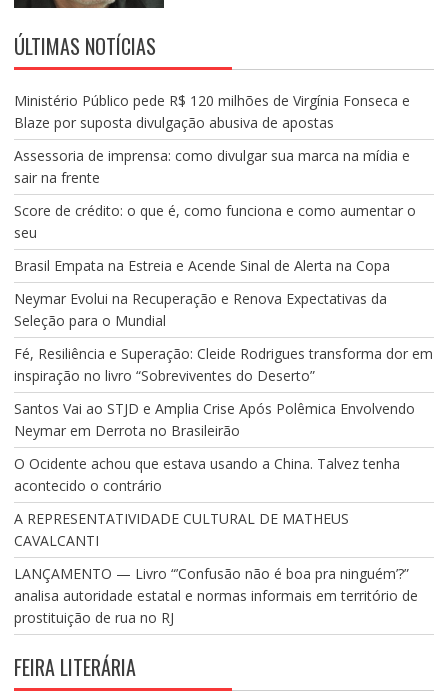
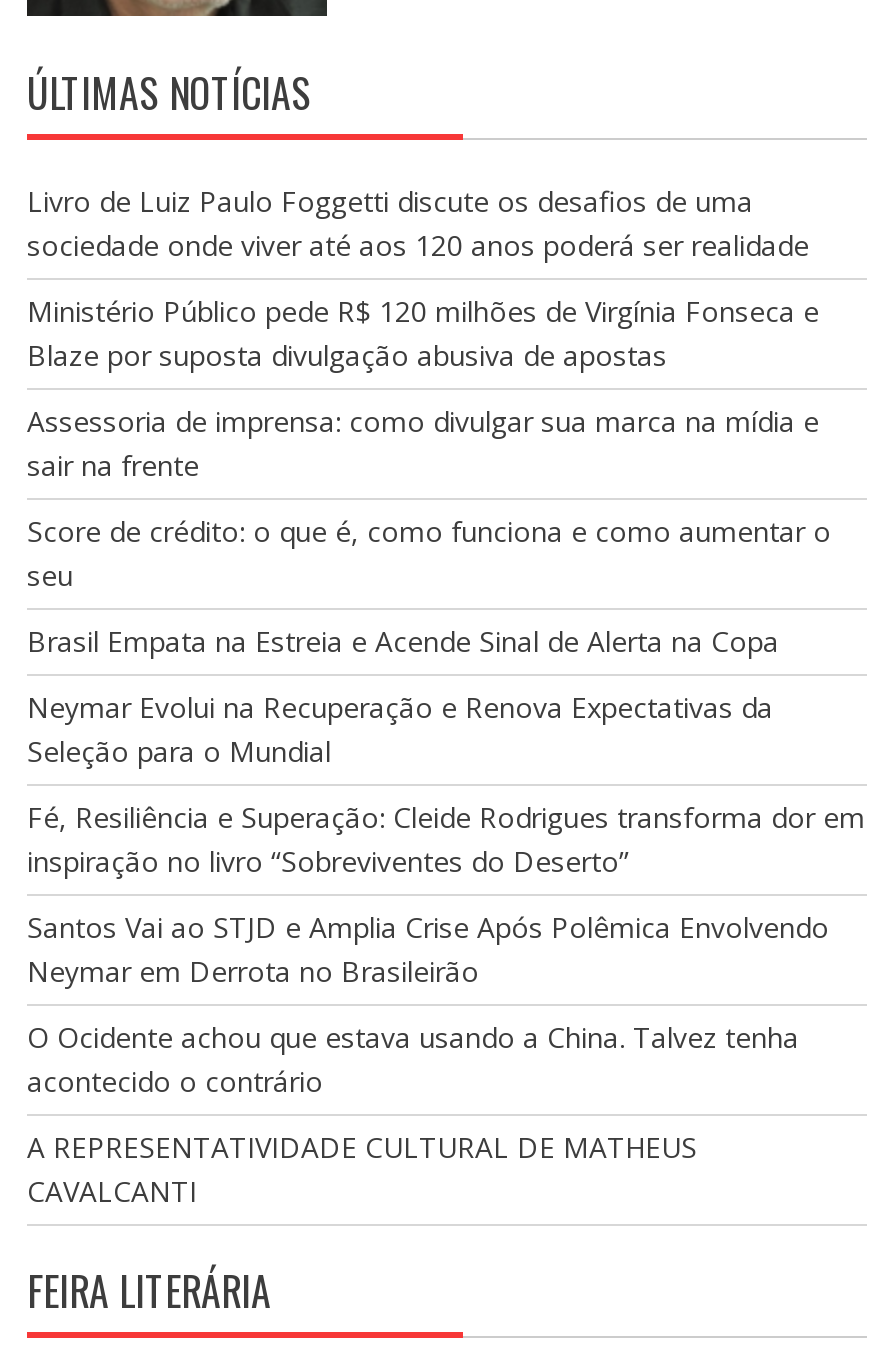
+ Livro de Luiz Paulo Foggetti discute os desafios de uma
+ sociedade onde viver até aos 120 anos poderá ser realidade

moved down: Ministério Público pede R$ 120 milhões de Virgínia Fonseca e | Blaze por suposta divulgação abusiva de apostas | Assessoria de imprensa: como divulgar sua marca na mídia e | ... | A REPRESENTATIVIDADE CULTURAL DE MATHEUS | CAVALCANTI

- LANÇAMENTO — Livro “’Confusão não é boa pra ninguém’?”
- analisa autoridade estatal e normas informais em território de
- prostituição de rua no RJ
